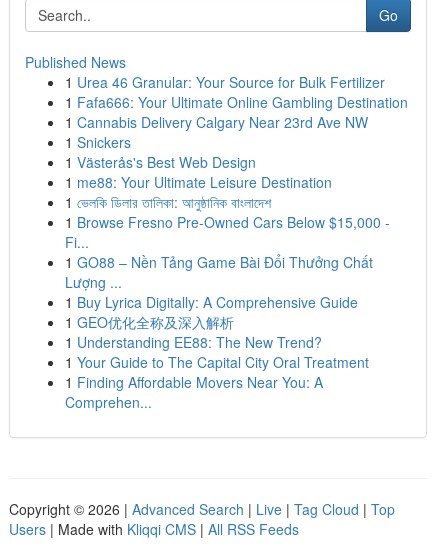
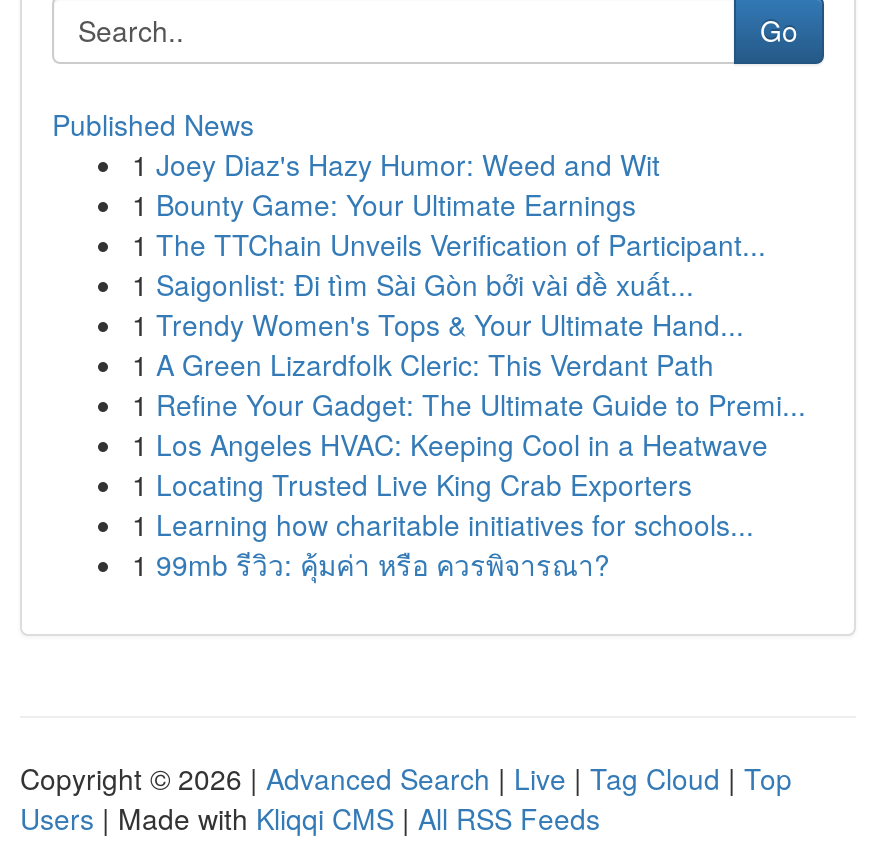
- 1 Urea 46 Granular: Your Source for Bulk Fertilizer
- 1 Fafa666: Your Ultimate Online Gambling Destination
- 1 Cannabis Delivery Calgary Near 23rd Ave NW
- 1 Snickers
- 1 Västerås's Best Web Design
- 1 me88: Your Ultimate Leisure Destination
- 1 ভেলকি ডিলার তালিকা: আনুষ্ঠানিক বাংলাদেশ
- 1 Browse Fresno Pre-Owned Cars Below $15,000 -
- Fi...
- 1 GO88 – Nền Tảng Game Bài Đổi Thưởng Chất
- Lượng ...
- 1 Buy Lyrica Digitally: A Comprehensive Guide
- 1 GEO优化全称及深入解析
- 1 Understanding EE88: The New Trend?
- 1 Your Guide to The Capital City Oral Treatment
- 1 Finding Affordable Movers Near You: A
- Comprehen...
+ 1 Joey Diaz's Hazy Humor: Weed and Wit
+ 1 Bounty Game: Your Ultimate Earnings
+ 1 The TTChain Unveils Verification of Participant...
+ 1 Saigonlist: Đi tìm Sài Gòn bởi vài đề xuất...
+ 1 Trendy Women's Tops & Your Ultimate Hand...
+ 1 A Green Lizardfolk Cleric: This Verdant Path
+ 1 Refine Your Gadget: The Ultimate Guide to Premi...
+ 1 Los Angeles HVAC: Keeping Cool in a Heatwave
+ 1 Locating Trusted Live King Crab Exporters
+ 1 Learning how charitable initiatives for schools...
+ 1 99mb รีวิว: คุ้มค่า หรือ ควรพิจารณา?
